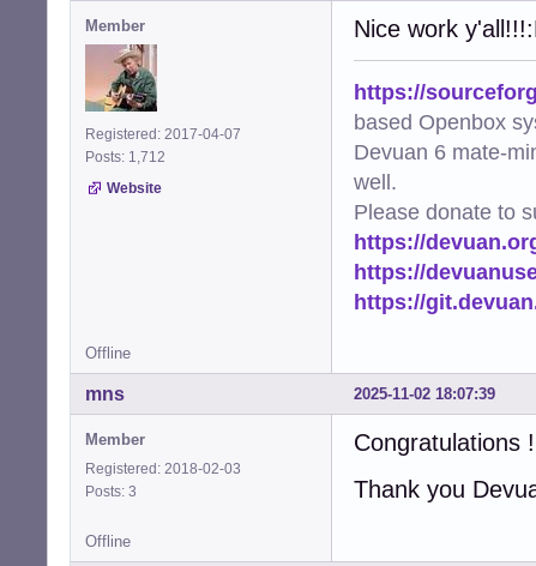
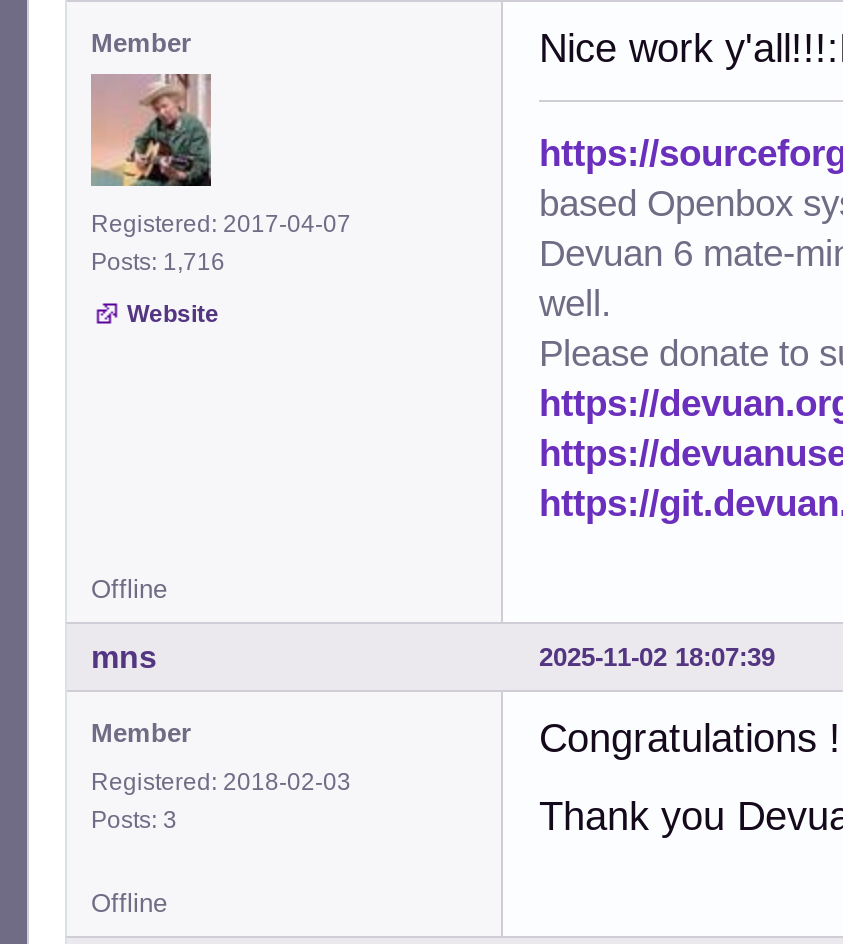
- Posts: 1,712
+ Posts: 1,716
